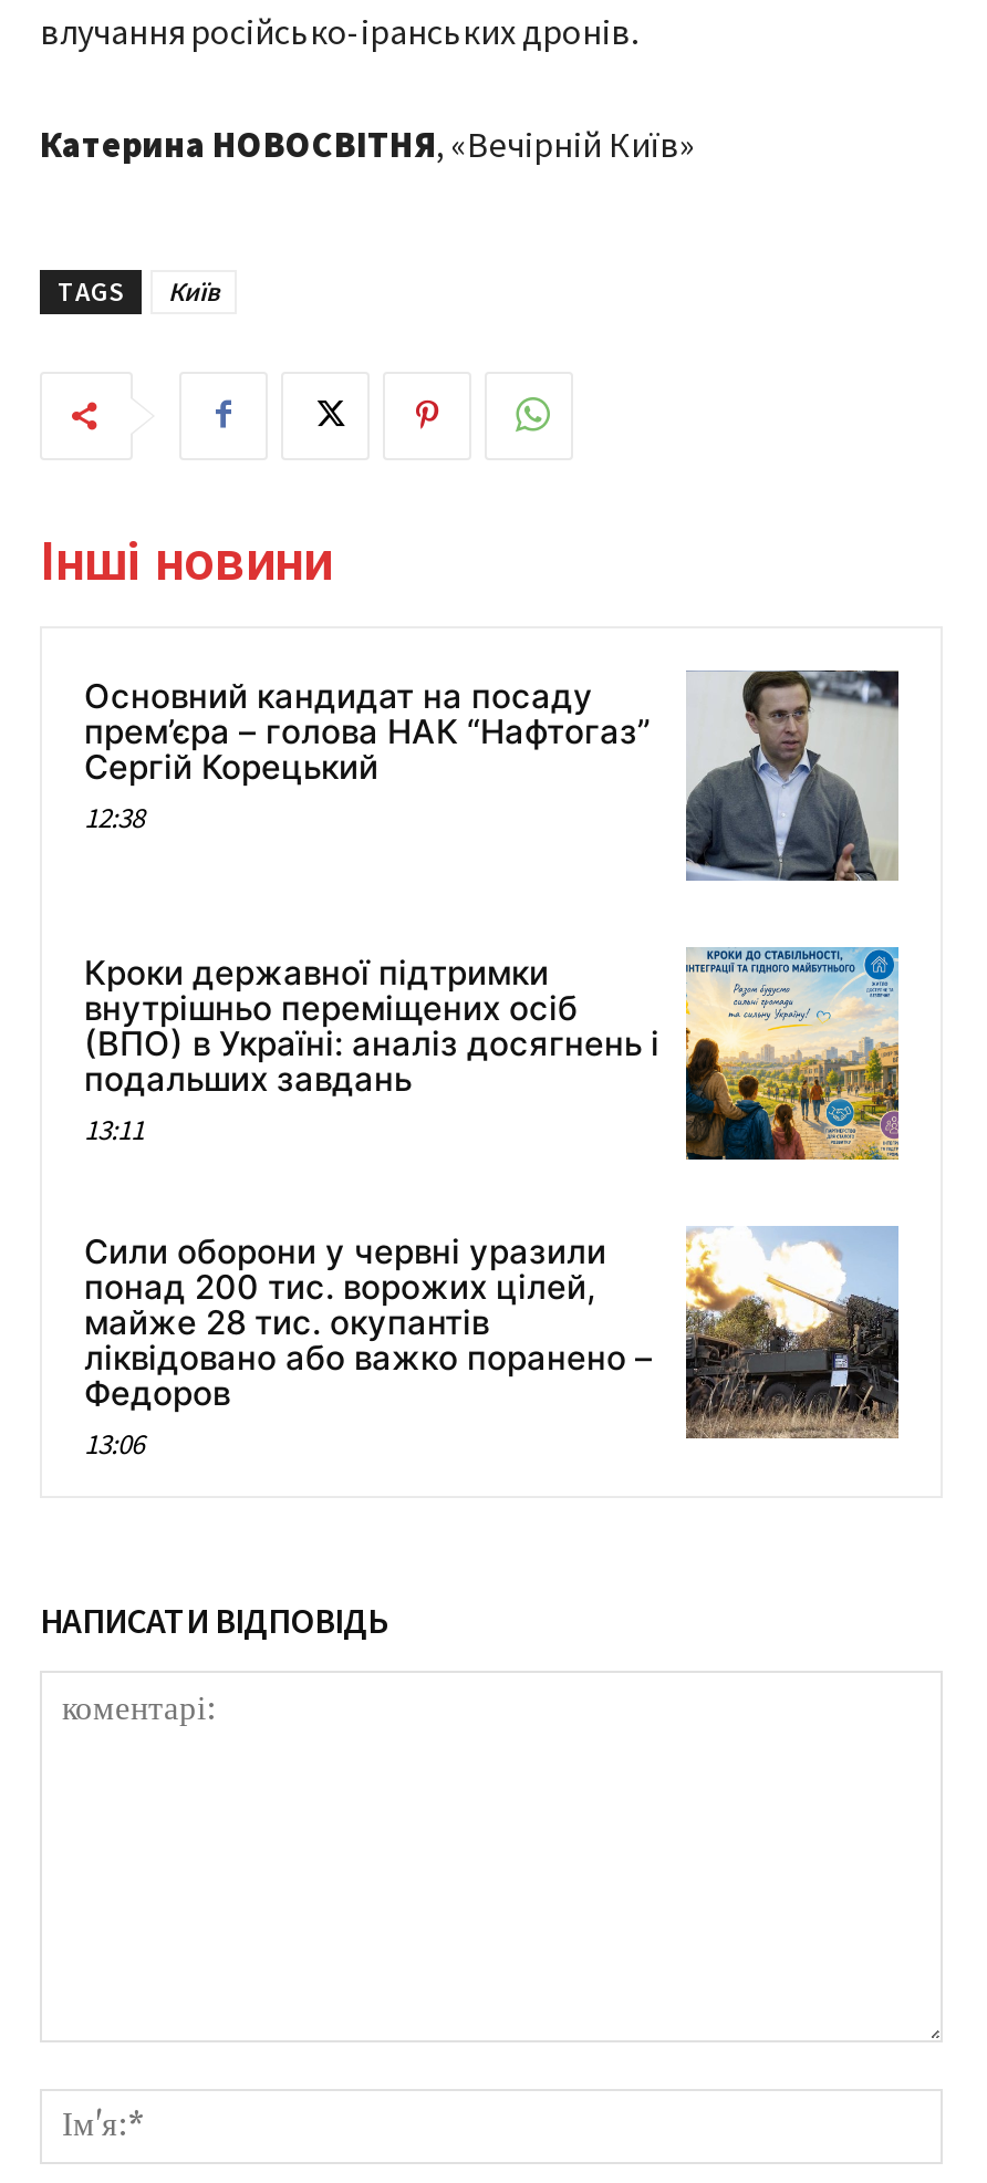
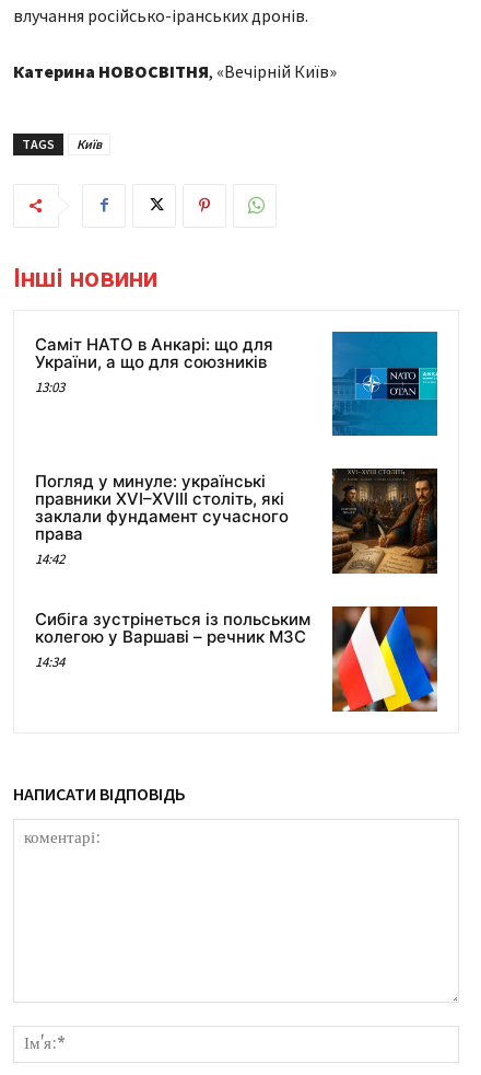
- Основний кандидат на посаду
- прем’єра – голова НАК “Нафтогаз”
- Сергій Корецький
- 12:38
+ Саміт НАТО в Анкарі: що для
+ України, а що для союзників
+ 13:03

- [image]
+ [image]

- [image]
- Кроки державної підтримки
- внутрішньо переміщених осіб
- (ВПО) в Україні: аналіз досягнень і
- подальших завдань
- 13:11
+ [image]
+ Погляд у минуле: українські
+ правники XVI–XVIII століть, які
+ заклали фундамент сучасного
+ права
+ 14:42

- [image]
- Сили оборони у червні уразили
- понад 200 тис. ворожих цілей,
- майже 28 тис. окупантів
- ліквідовано або важко поранено –
- Федоров
- 13:06
+ [image]
+ Сибіга зустрінеться із польським
+ колегою у Варшаві – речник МЗС
+ 14:34
